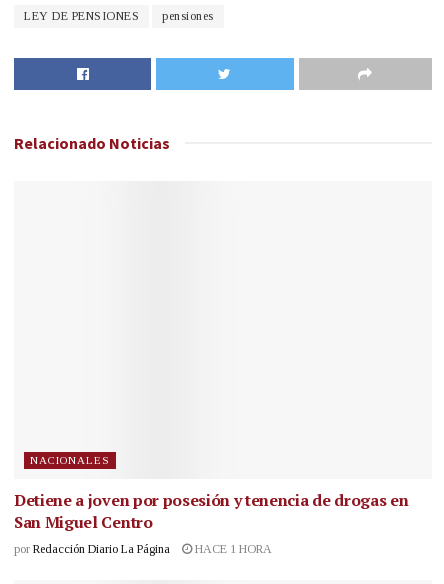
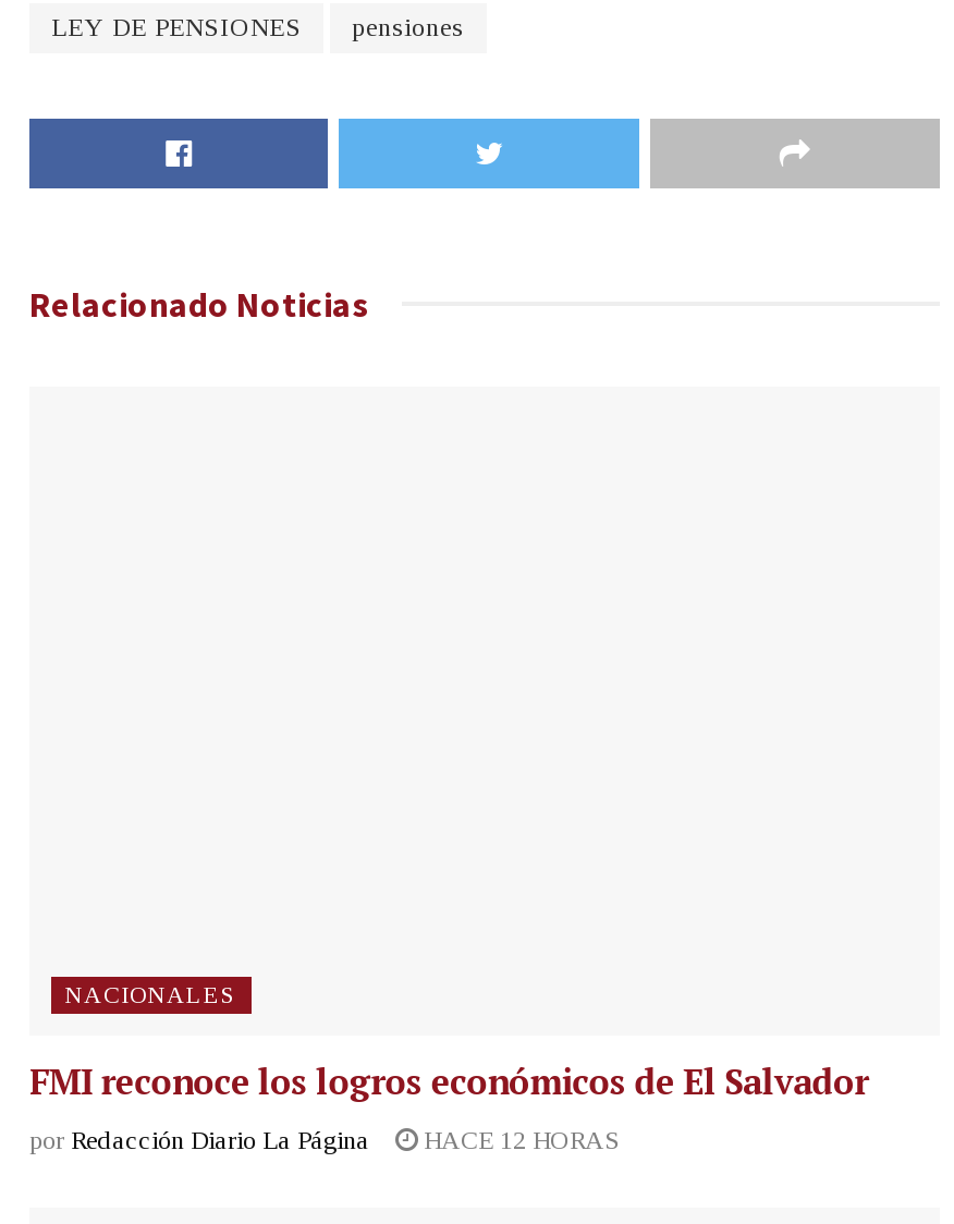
- Detiene a joven por posesión y tenencia de drogas en
- San Miguel Centro
+ FMI reconoce los logros económicos de El Salvador

- por Redacción Diario La Página HACE 1 HORA
+ por Redacción Diario La Página HACE 12 HORAS
